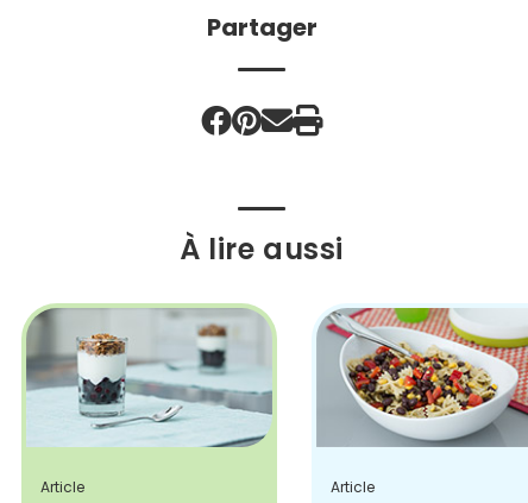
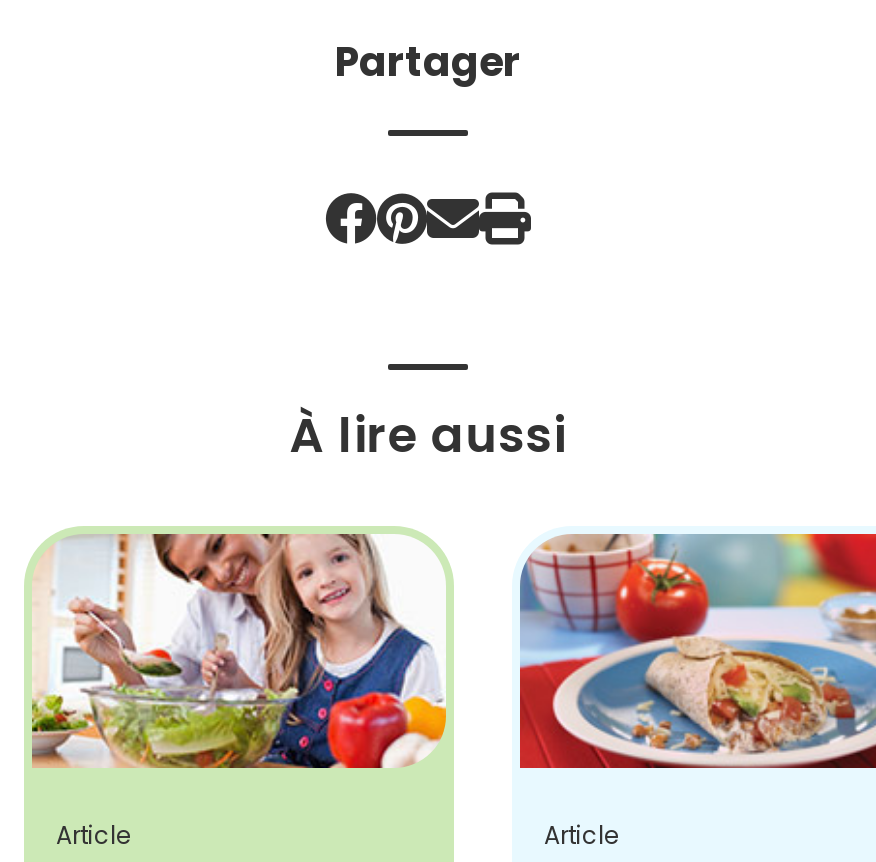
- [image]
+ [image]

- [image]
+ [image]
